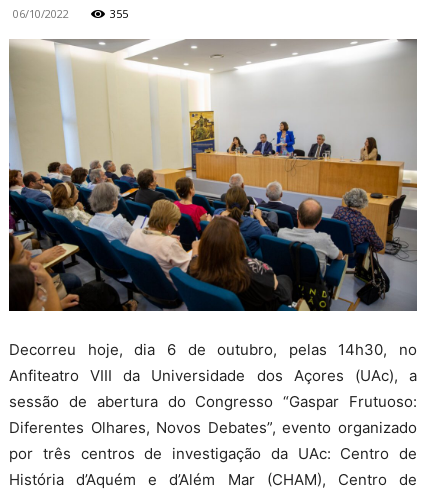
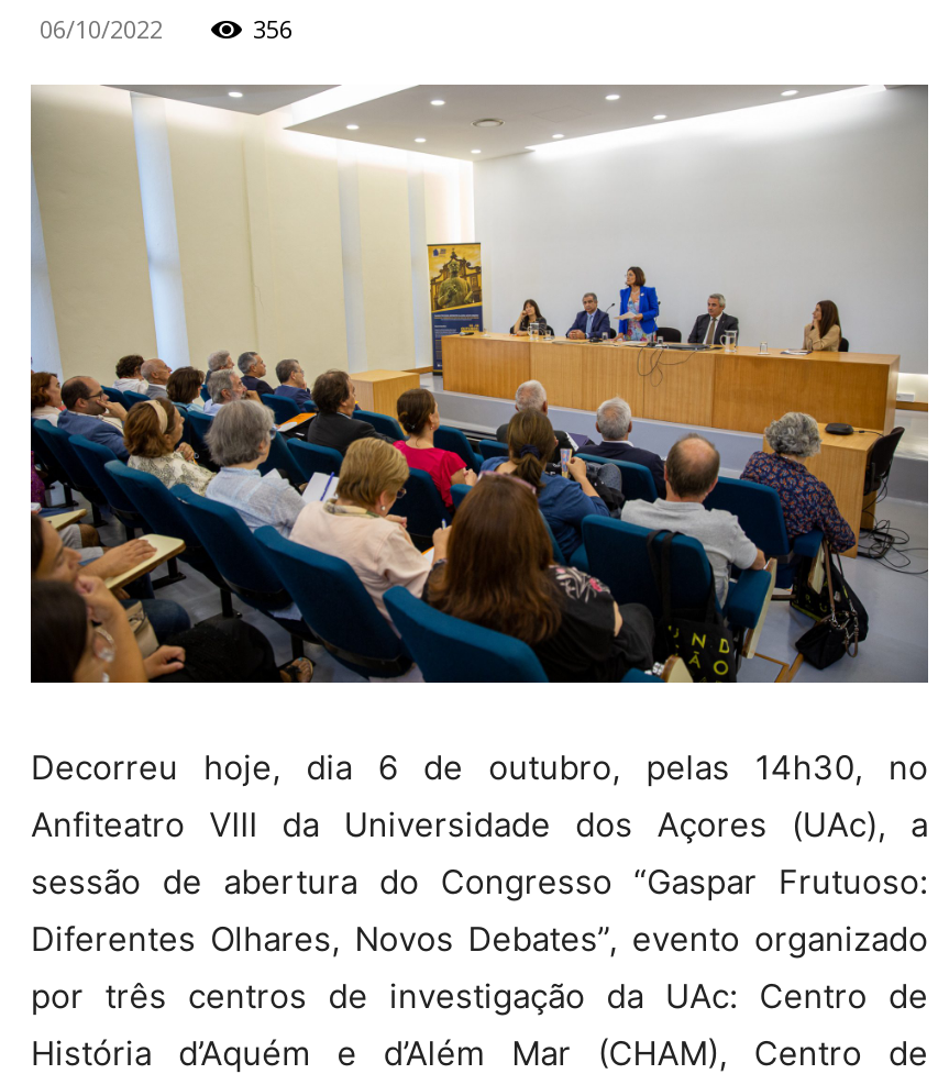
- 355
+ 356
